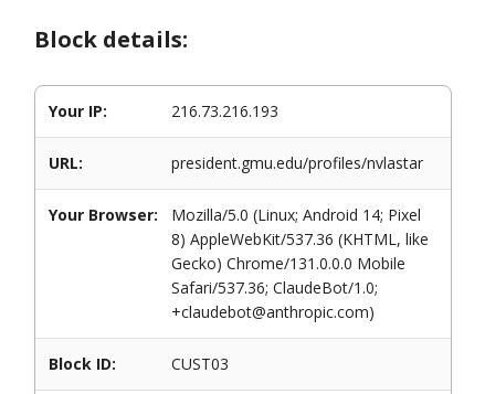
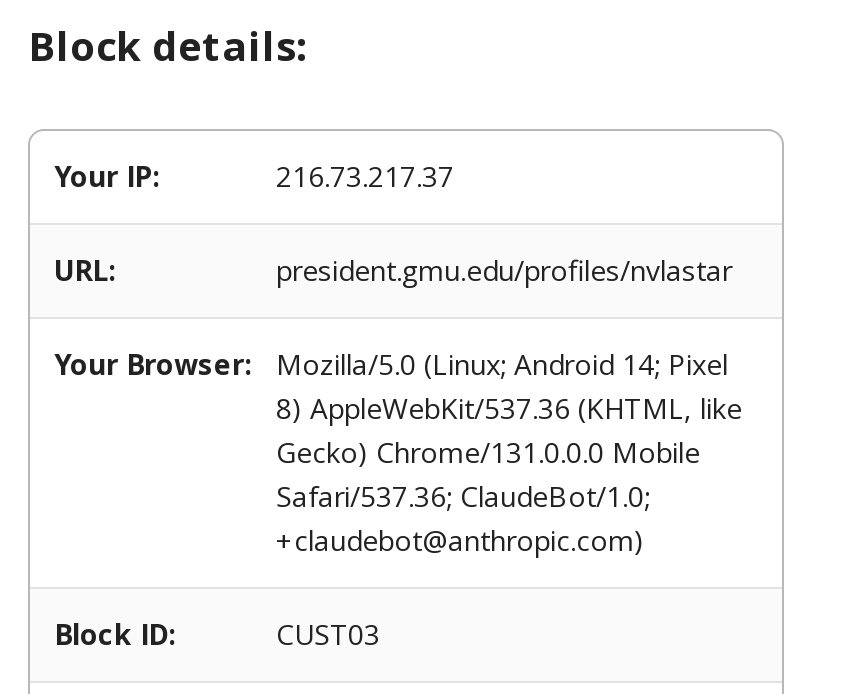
- 216.73.216.193
+ 216.73.217.37
